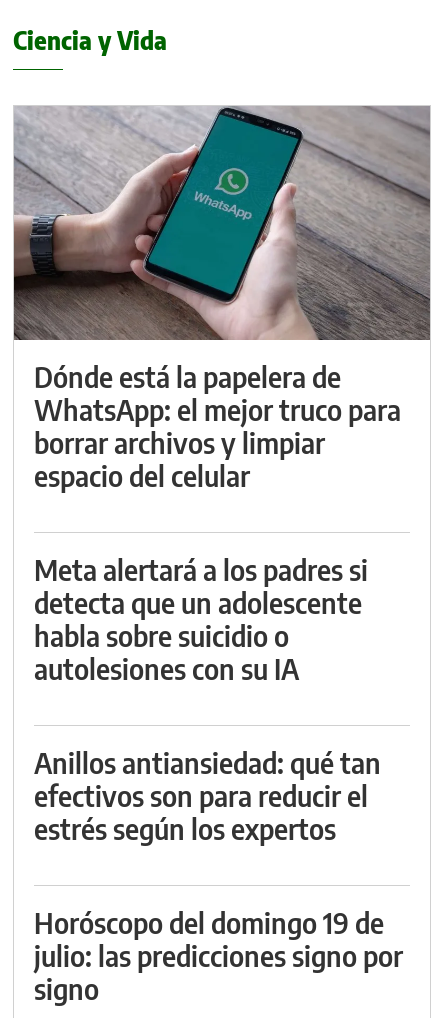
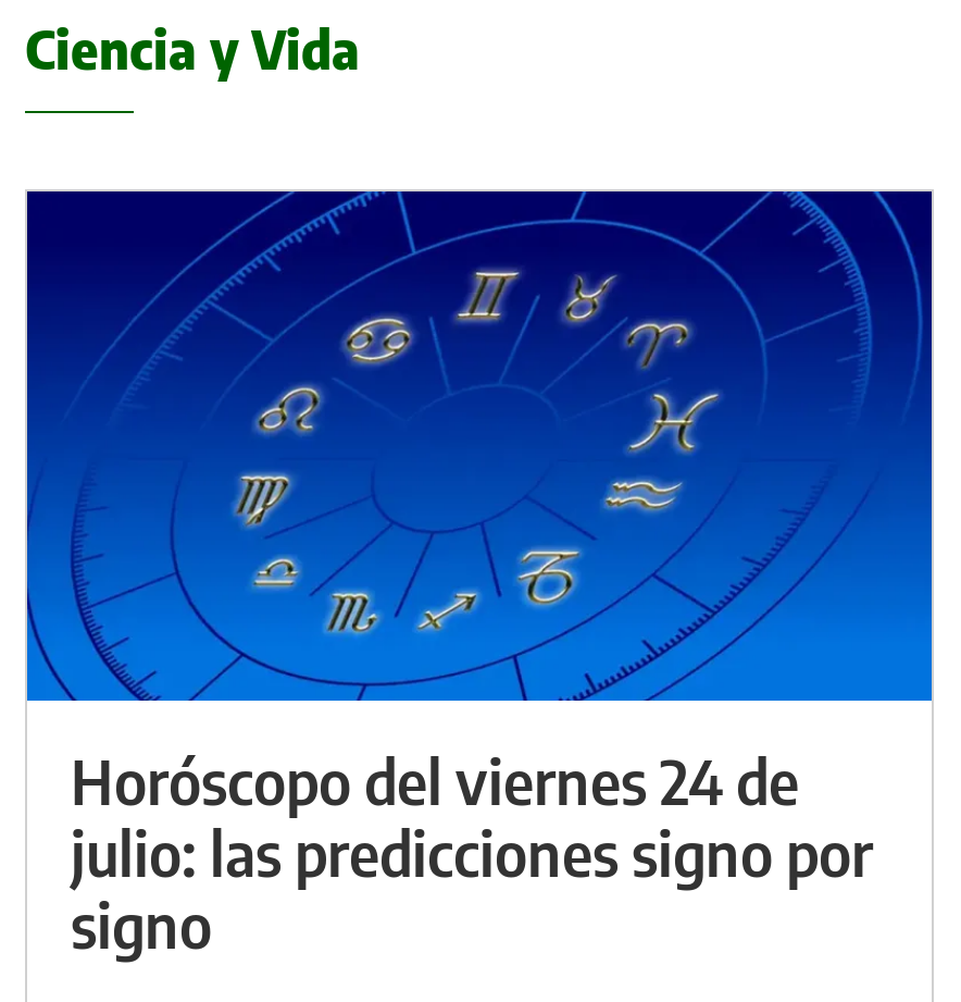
- [image]
- Dónde está la papelera de
- WhatsApp: el mejor truco para
- borrar archivos y limpiar
- espacio del celular
- Meta alertará a los padres si
- detecta que un adolescente
- habla sobre suicidio o
- autolesiones con su IA
- Anillos antiansiedad: qué tan
- efectivos son para reducir el
- estrés según los expertos
- Horóscopo del domingo 19 de
+ [image]
+ Horóscopo del viernes 24 de
